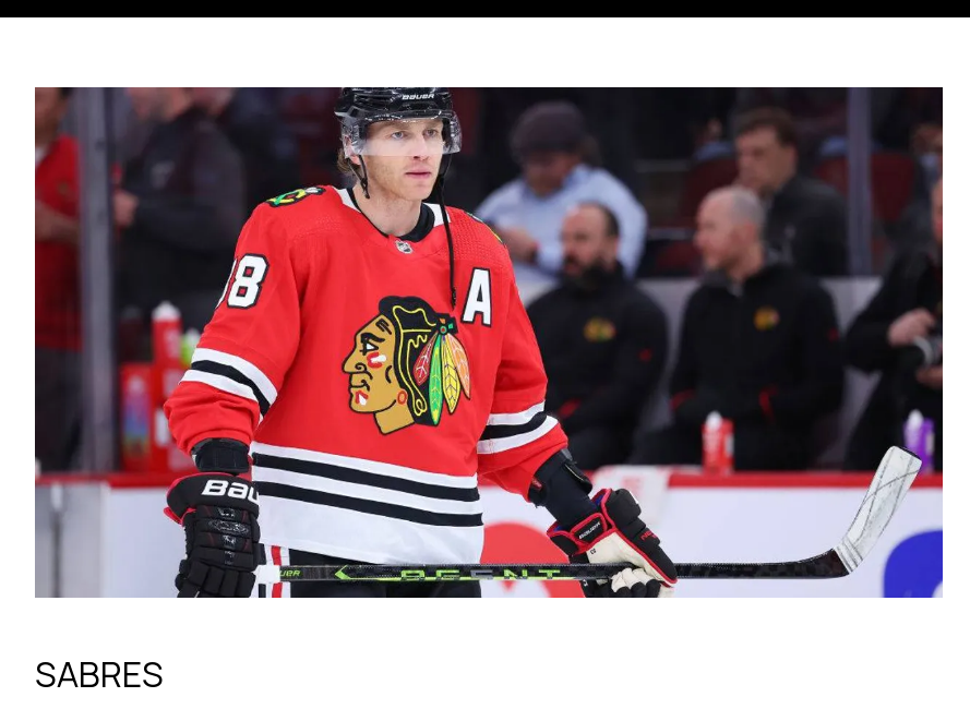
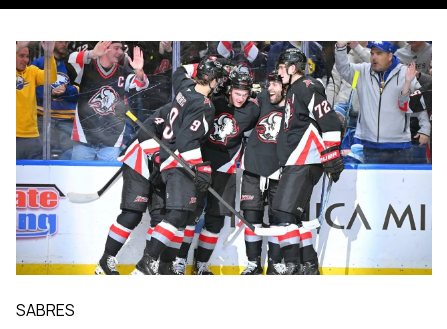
- [image]
+ [image]
